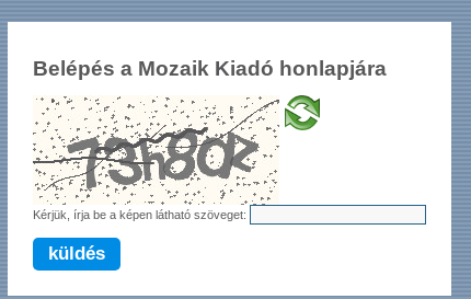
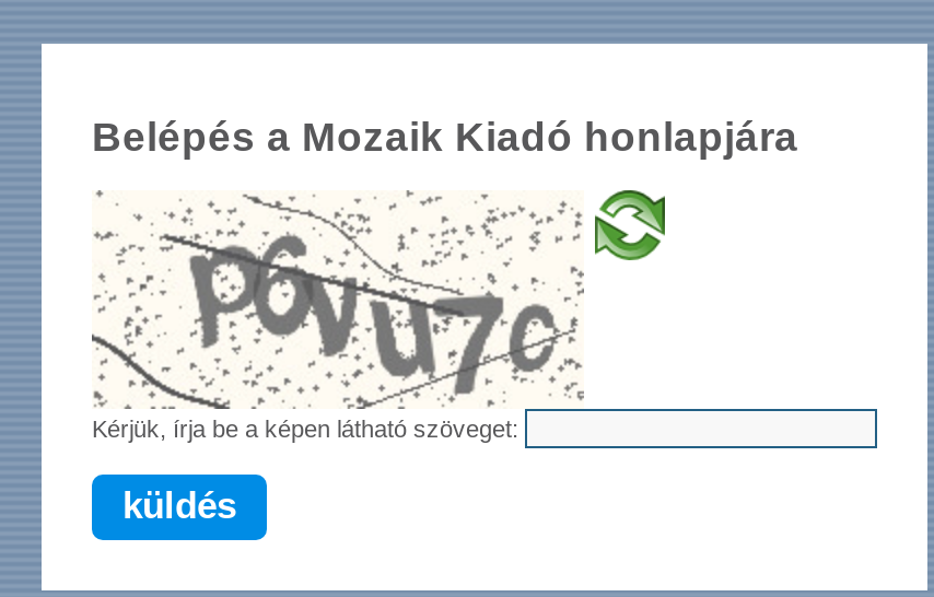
- [image]
+ [image]
